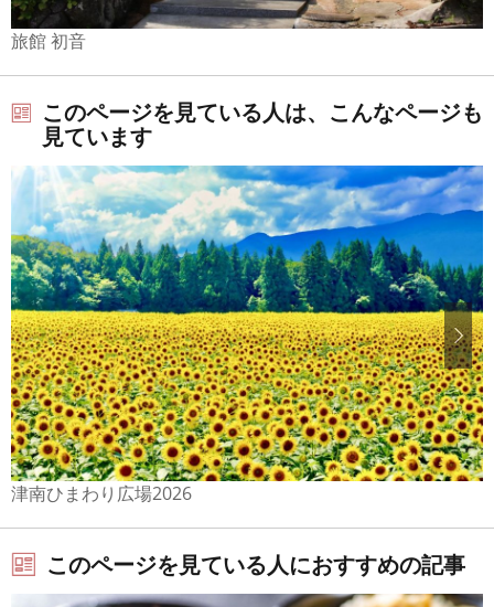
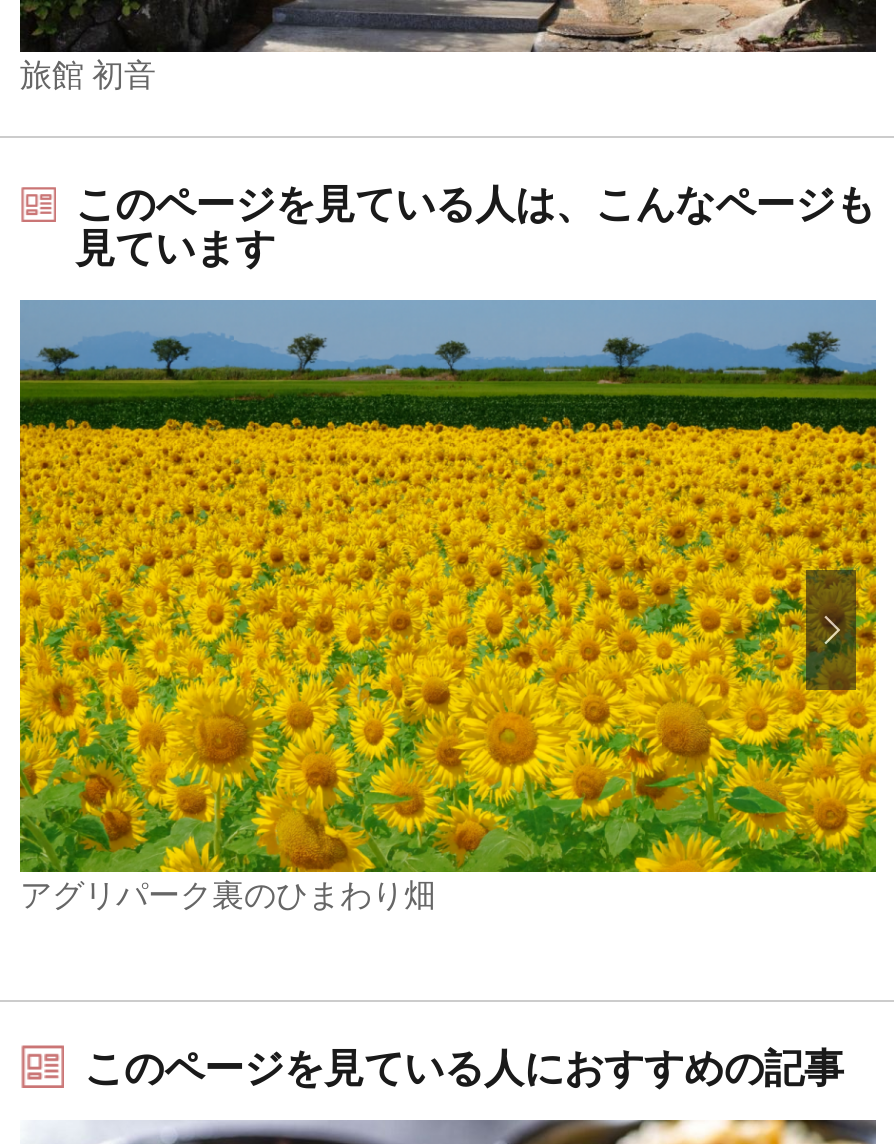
- [image]
- 津南ひまわり広場2026
+ [image]
+ アグリパーク裏のひまわり畑
